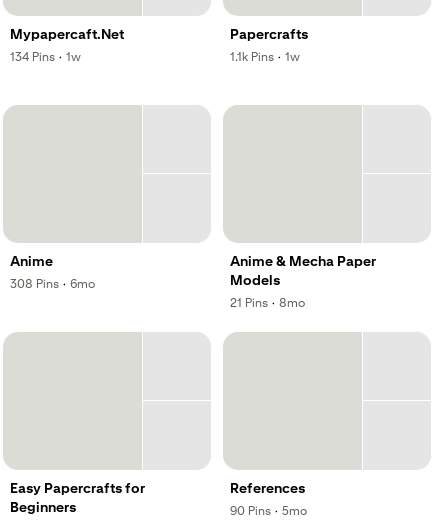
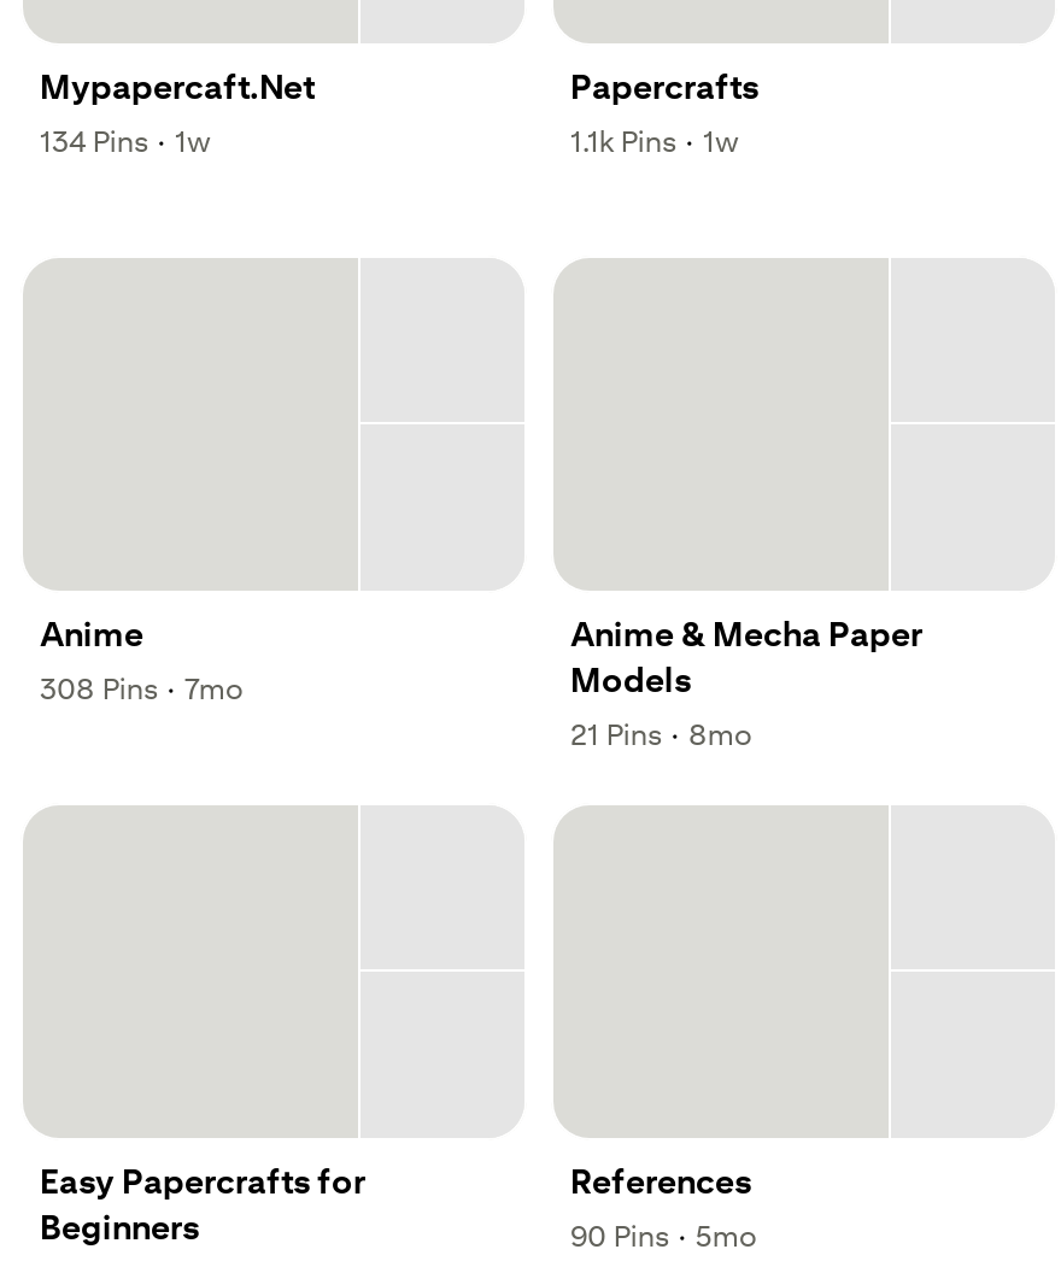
- ,308 Pins · , 6mo
+ ,308 Pins · , 7mo
